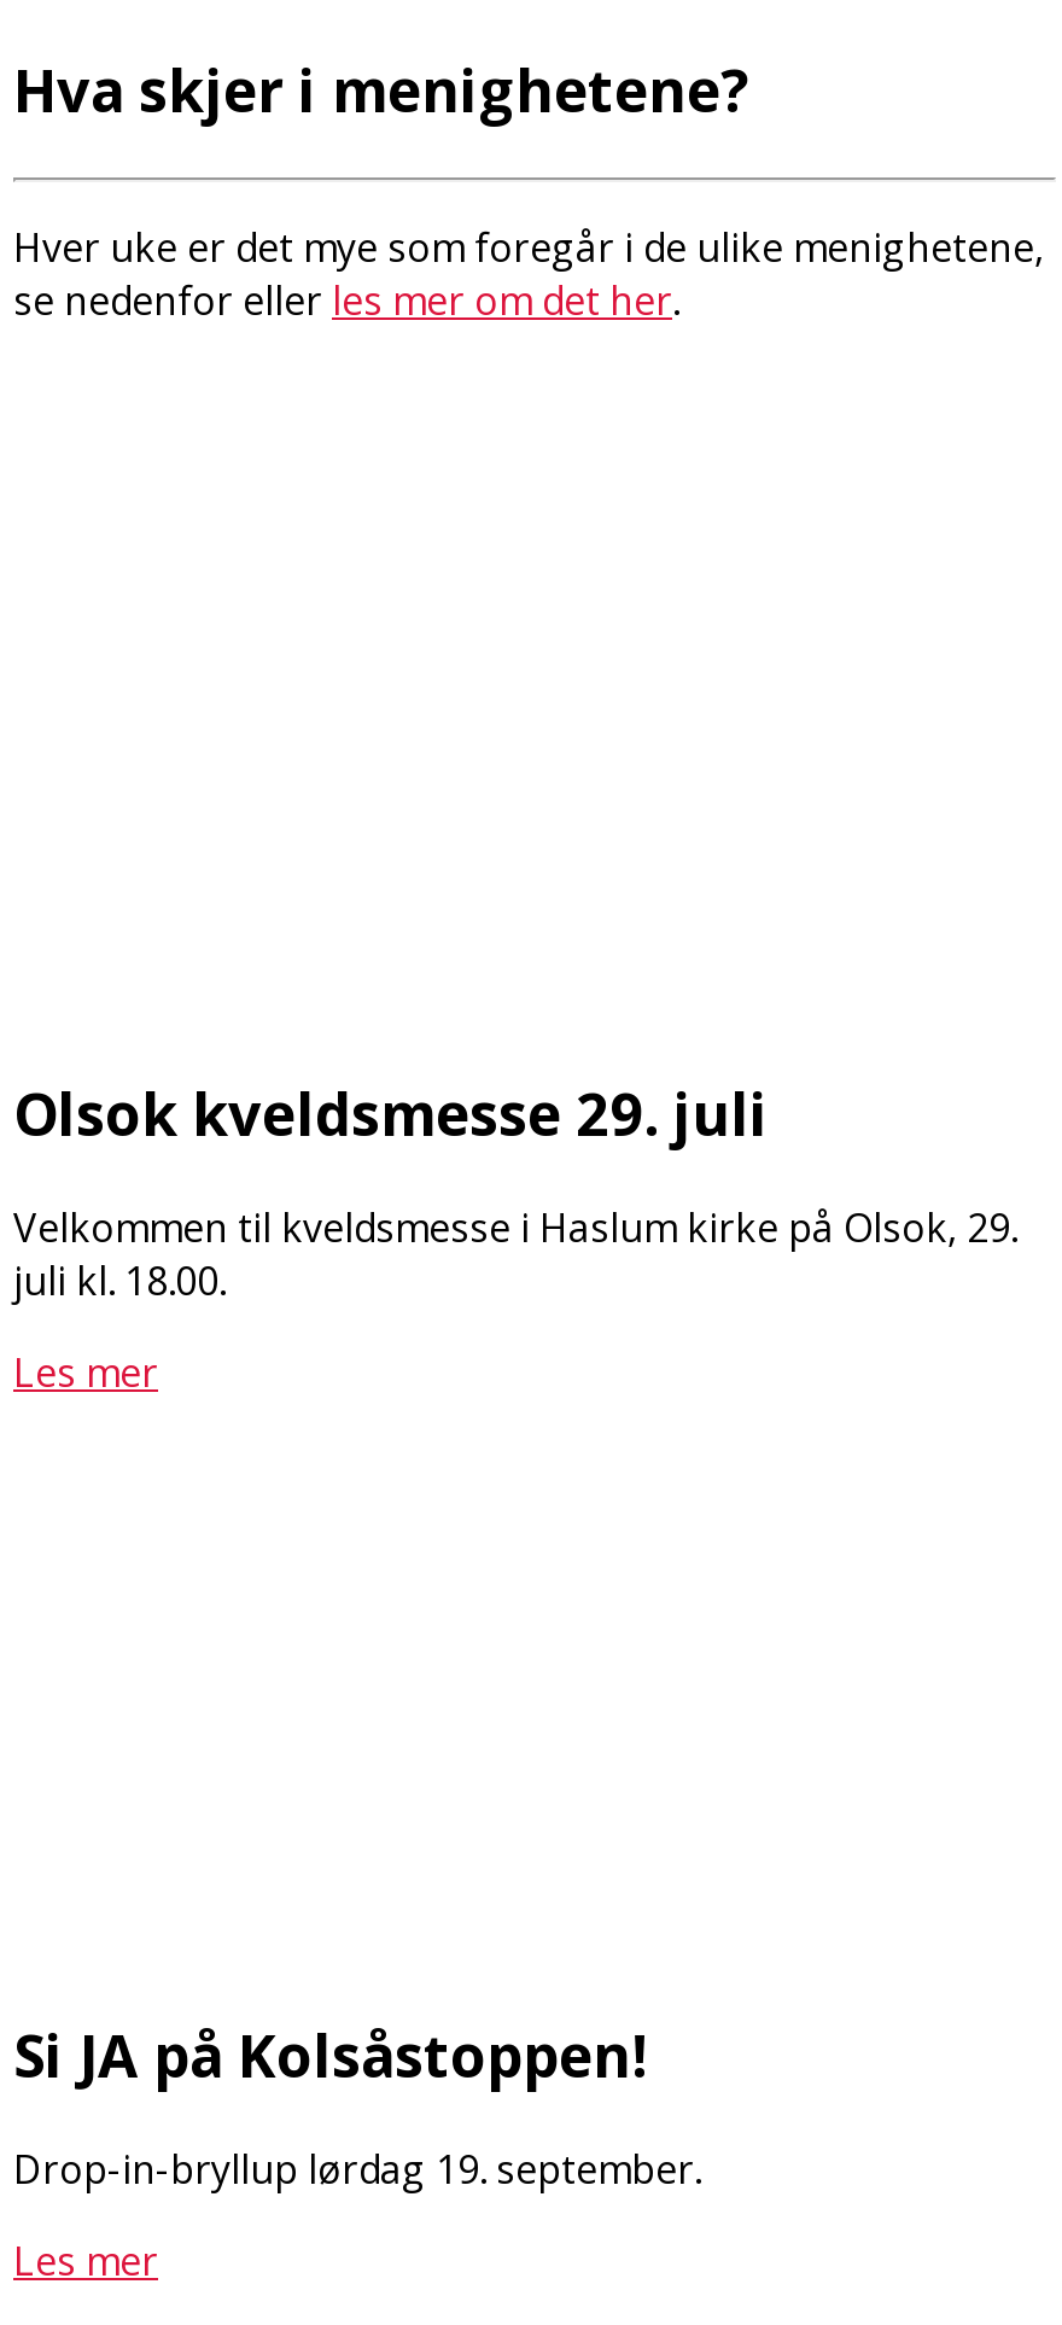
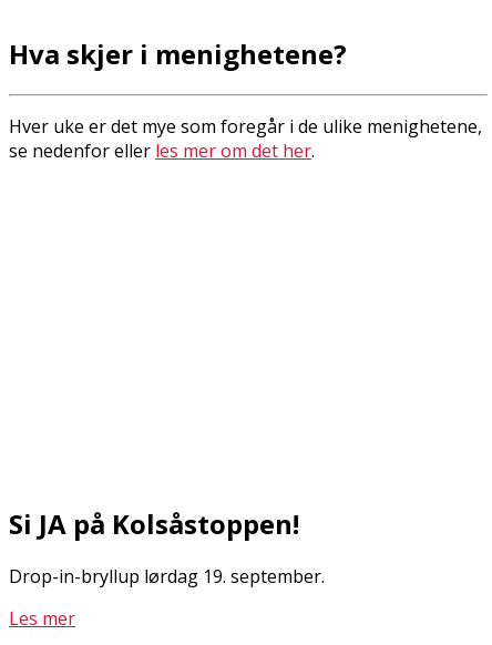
- Olsok kveldsmesse 29. juli
- Velkommen til kveldsmesse i Haslum kirke på Olsok, 29.
- juli kl. 18.00.
- Les mer
